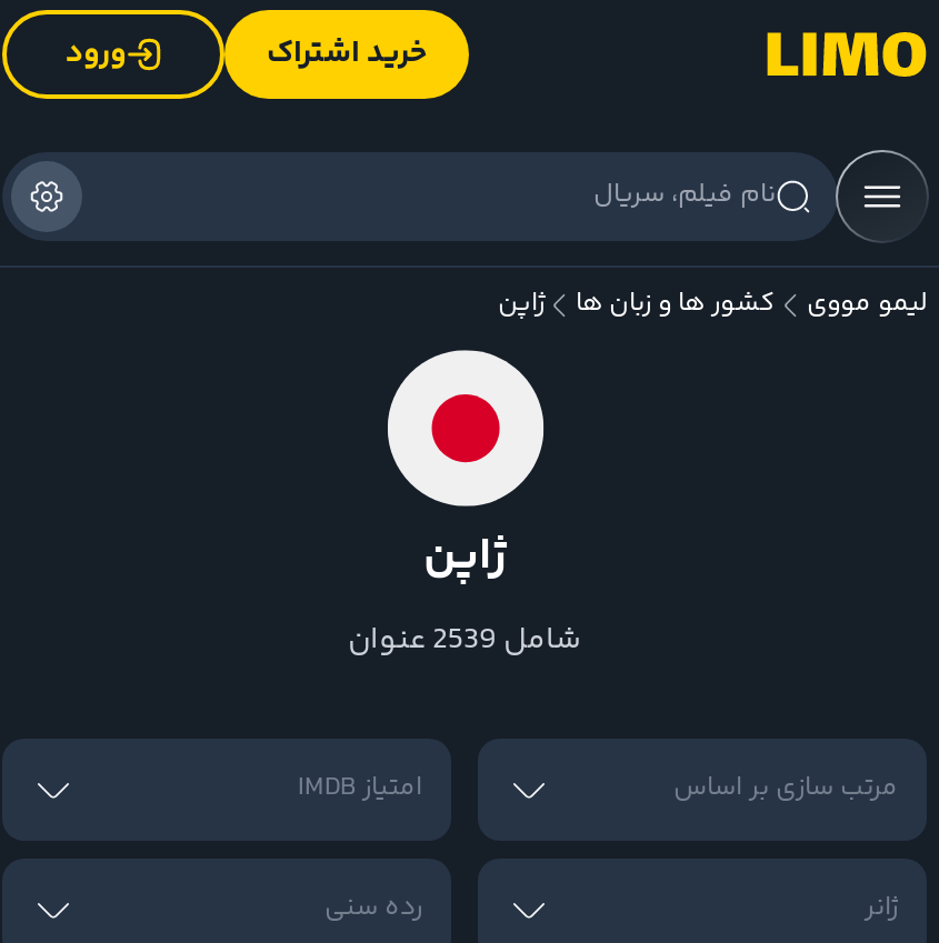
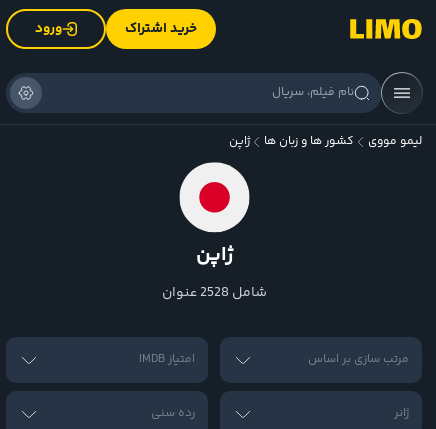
- شامل 2539 عنوان
+ شامل 2528 عنوان
